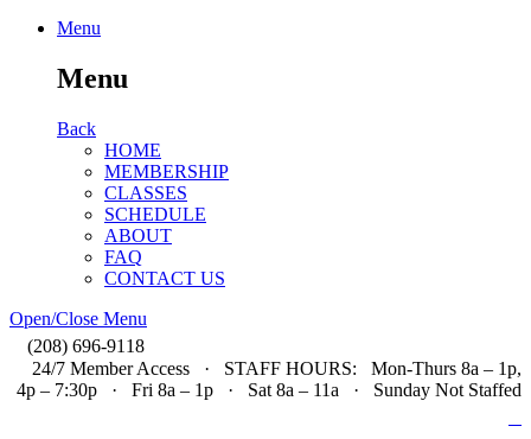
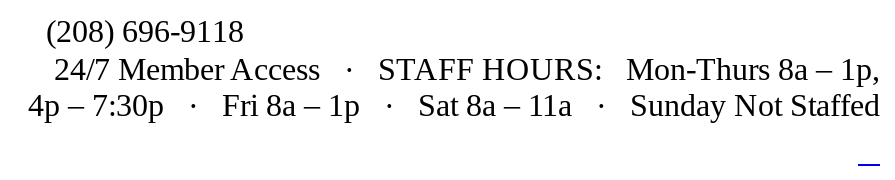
- Menu
- Menu
- Back
- HOME
- MEMBERSHIP
- CLASSES
- SCHEDULE
- ABOUT
- FAQ
- CONTACT US
- Open/Close Menu
